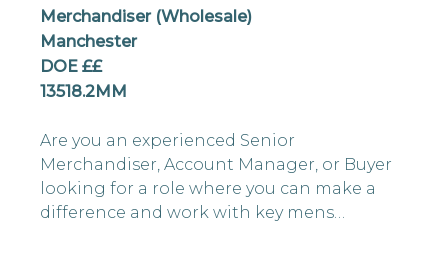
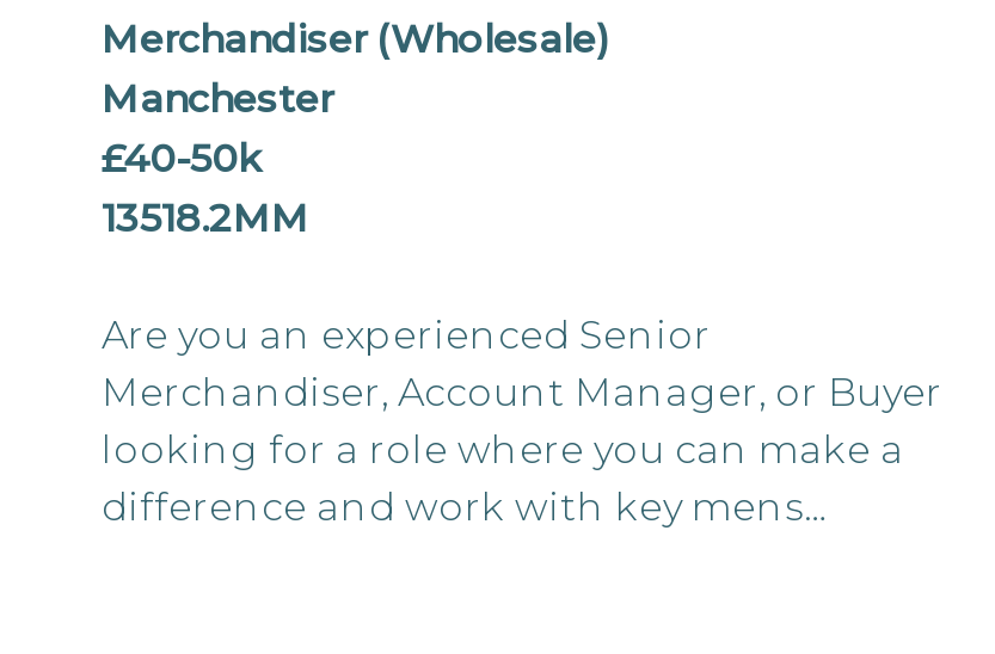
- DOE ££
+ £40-50k
